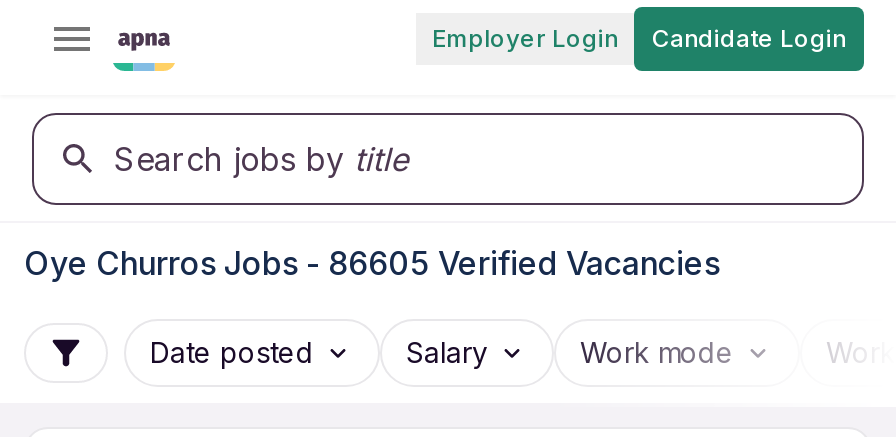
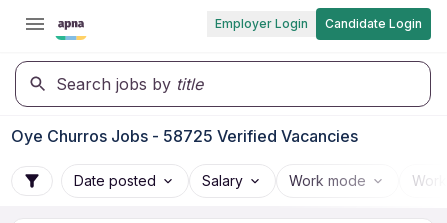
- Oye Churros Jobs - 86605 Verified Vacancies
+ Oye Churros Jobs - 58725 Verified Vacancies
